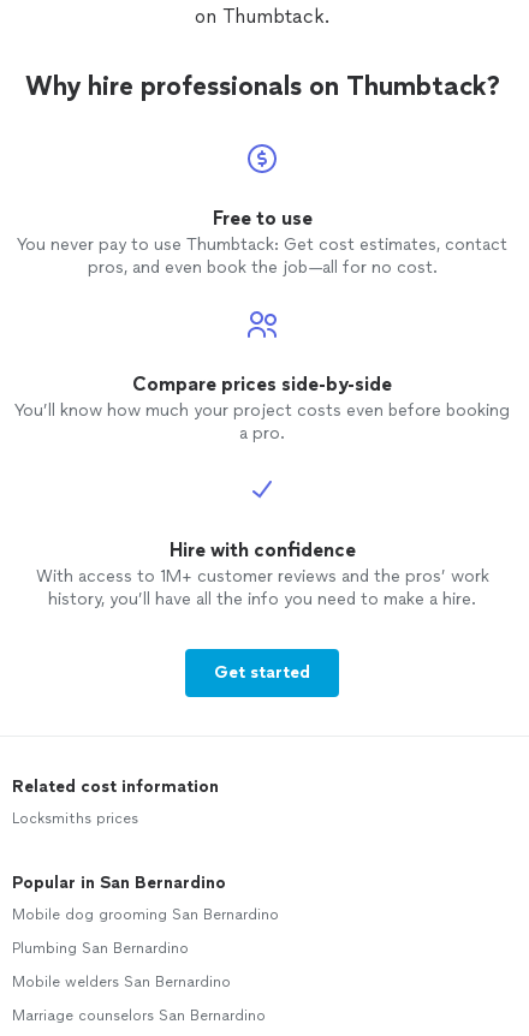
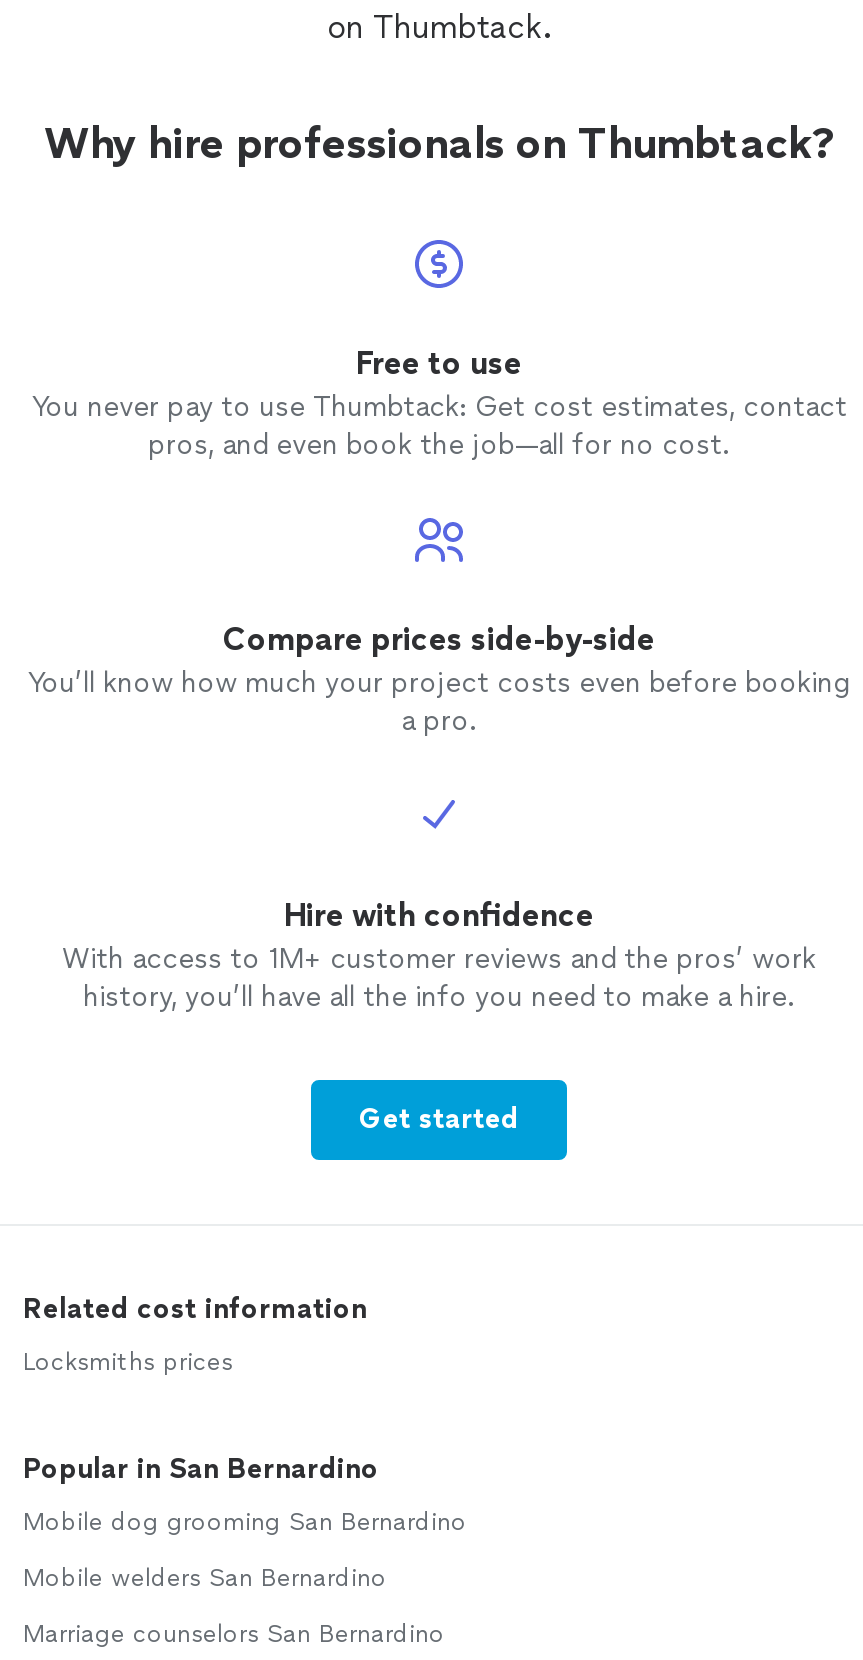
- Plumbing San Bernardino
